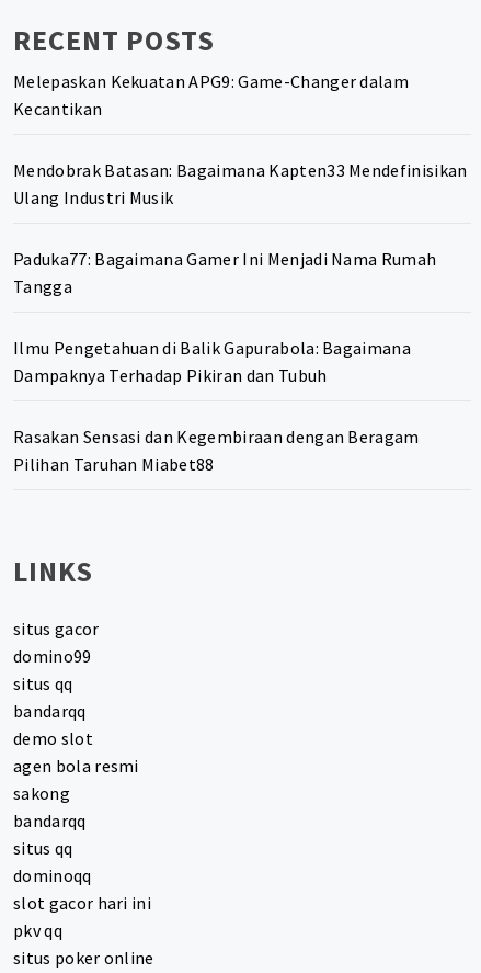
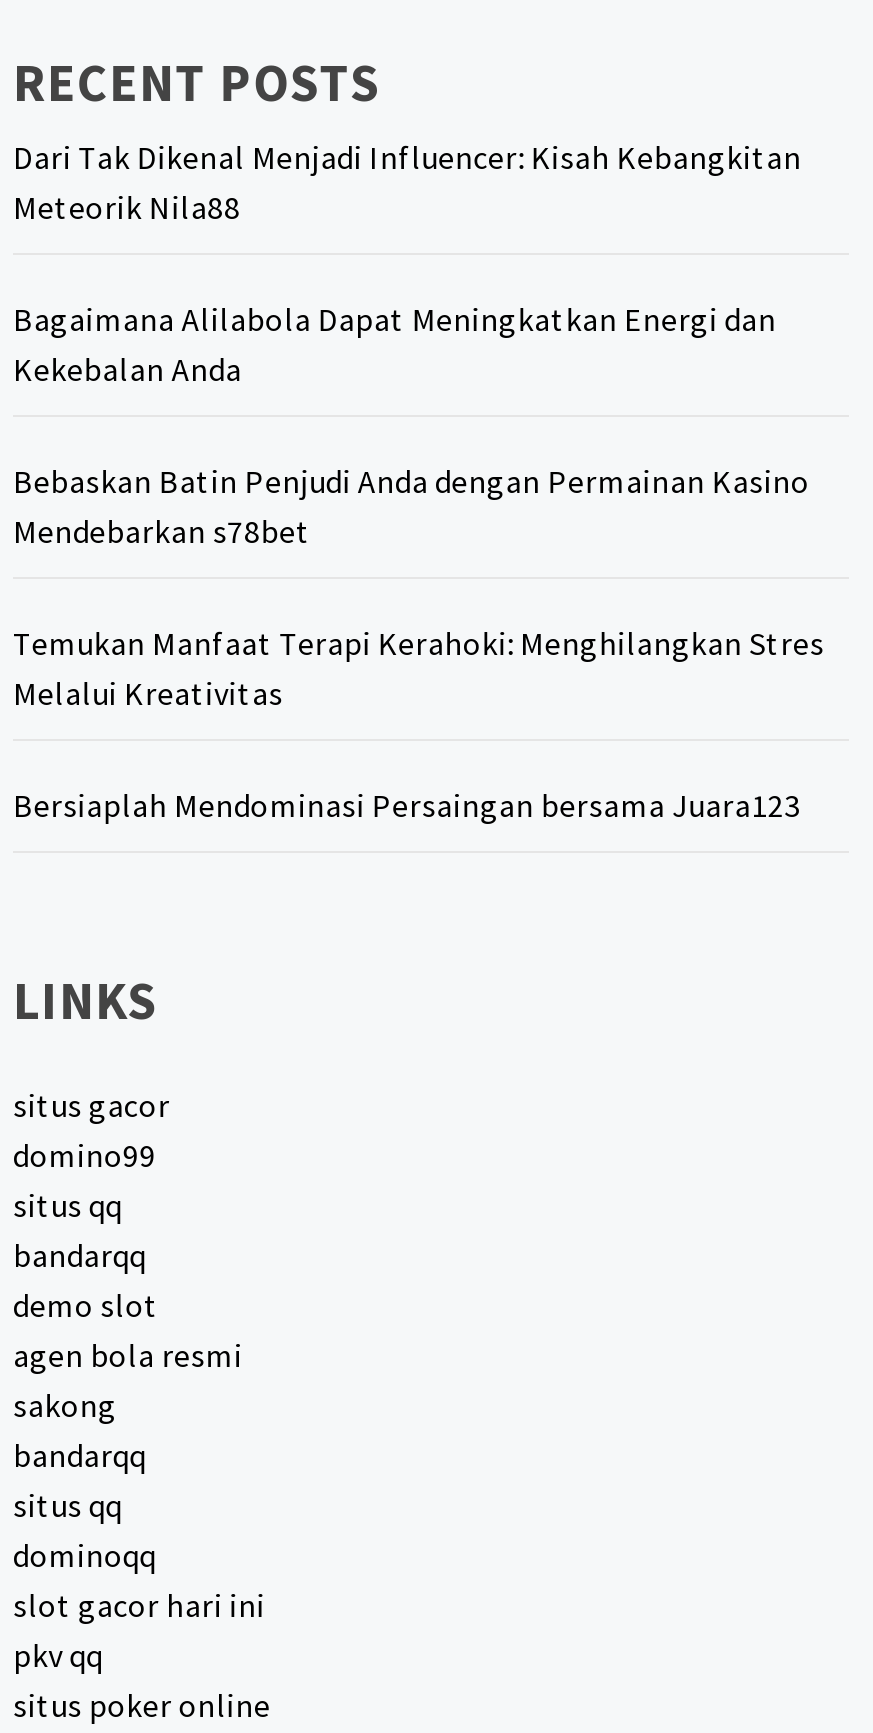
- Melepaskan Kekuatan APG9: Game-Changer dalam
- Kecantikan
+ Dari Tak Dikenal Menjadi Influencer: Kisah Kebangkitan
+ Meteorik Nila88

- Mendobrak Batasan: Bagaimana Kapten33 Mendefinisikan
- Ulang Industri Musik
+ Bagaimana Alilabola Dapat Meningkatkan Energi dan
+ Kekebalan Anda

- Paduka77: Bagaimana Gamer Ini Menjadi Nama Rumah
- Tangga
+ Bebaskan Batin Penjudi Anda dengan Permainan Kasino
+ Mendebarkan s78bet

- Ilmu Pengetahuan di Balik Gapurabola: Bagaimana
- Dampaknya Terhadap Pikiran dan Tubuh
+ Temukan Manfaat Terapi Kerahoki: Menghilangkan Stres
+ Melalui Kreativitas

- Rasakan Sensasi dan Kegembiraan dengan Beragam
- Pilihan Taruhan Miabet88
+ Bersiaplah Mendominasi Persaingan bersama Juara123
